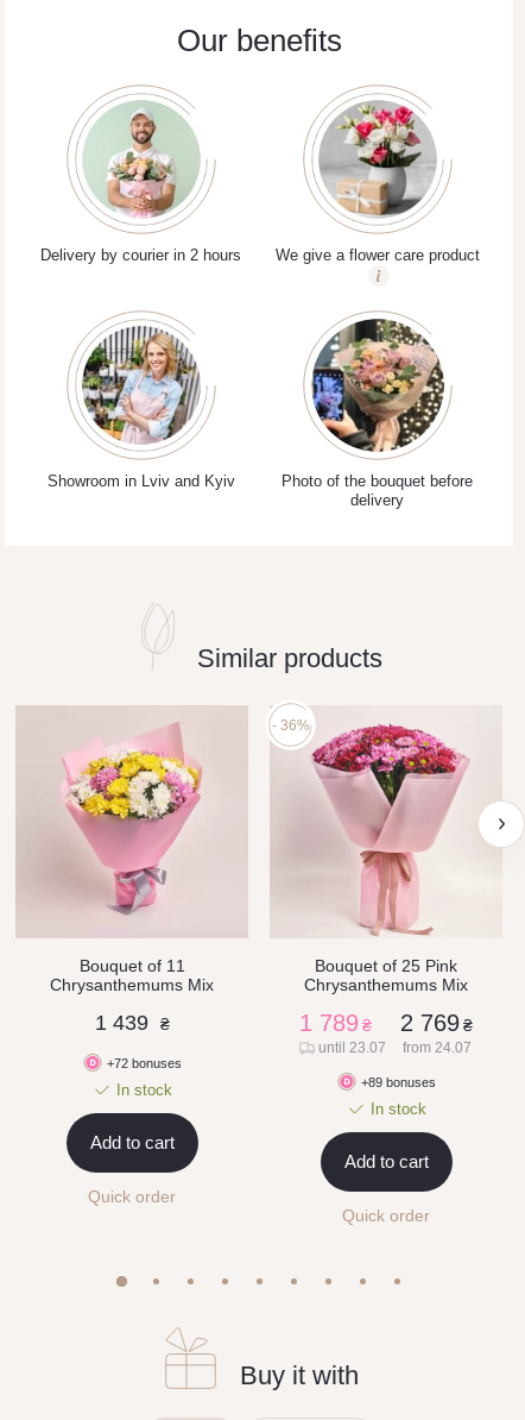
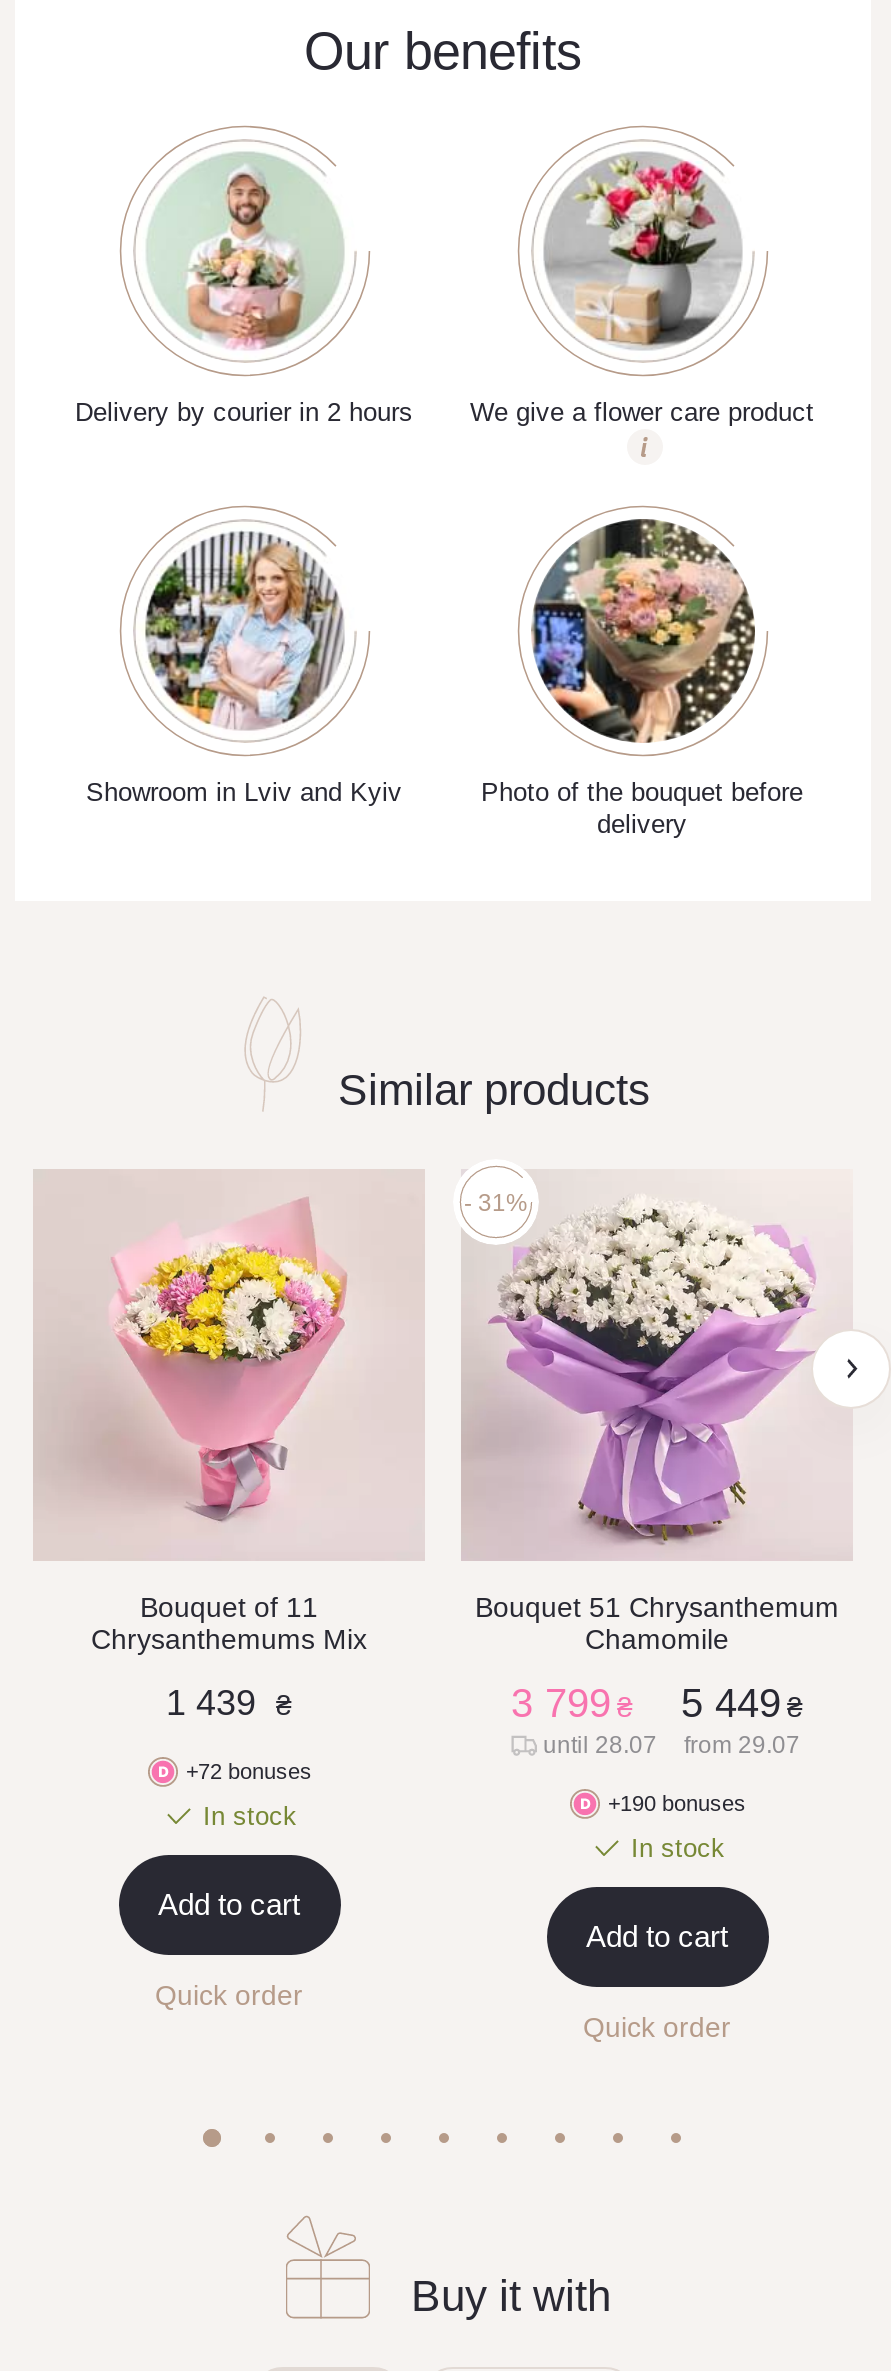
- [image]
- - 36%
+ [image]
+ - 31%

- Bouquet of 25 Pink
- Chrysanthemums Mix
+ Bouquet 51 Chrysanthemum
+ Chamomile

- 1 789 ₴
- until 23.07
+ 3 799 ₴
+ until 28.07

- 2 769 ₴
- from 24.07
+ 5 449 ₴
+ from 29.07

- +89 bonuses
+ +190 bonuses
